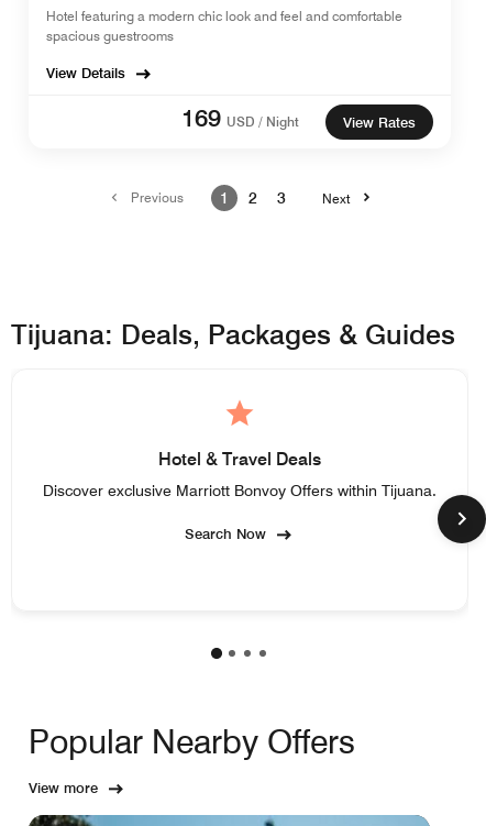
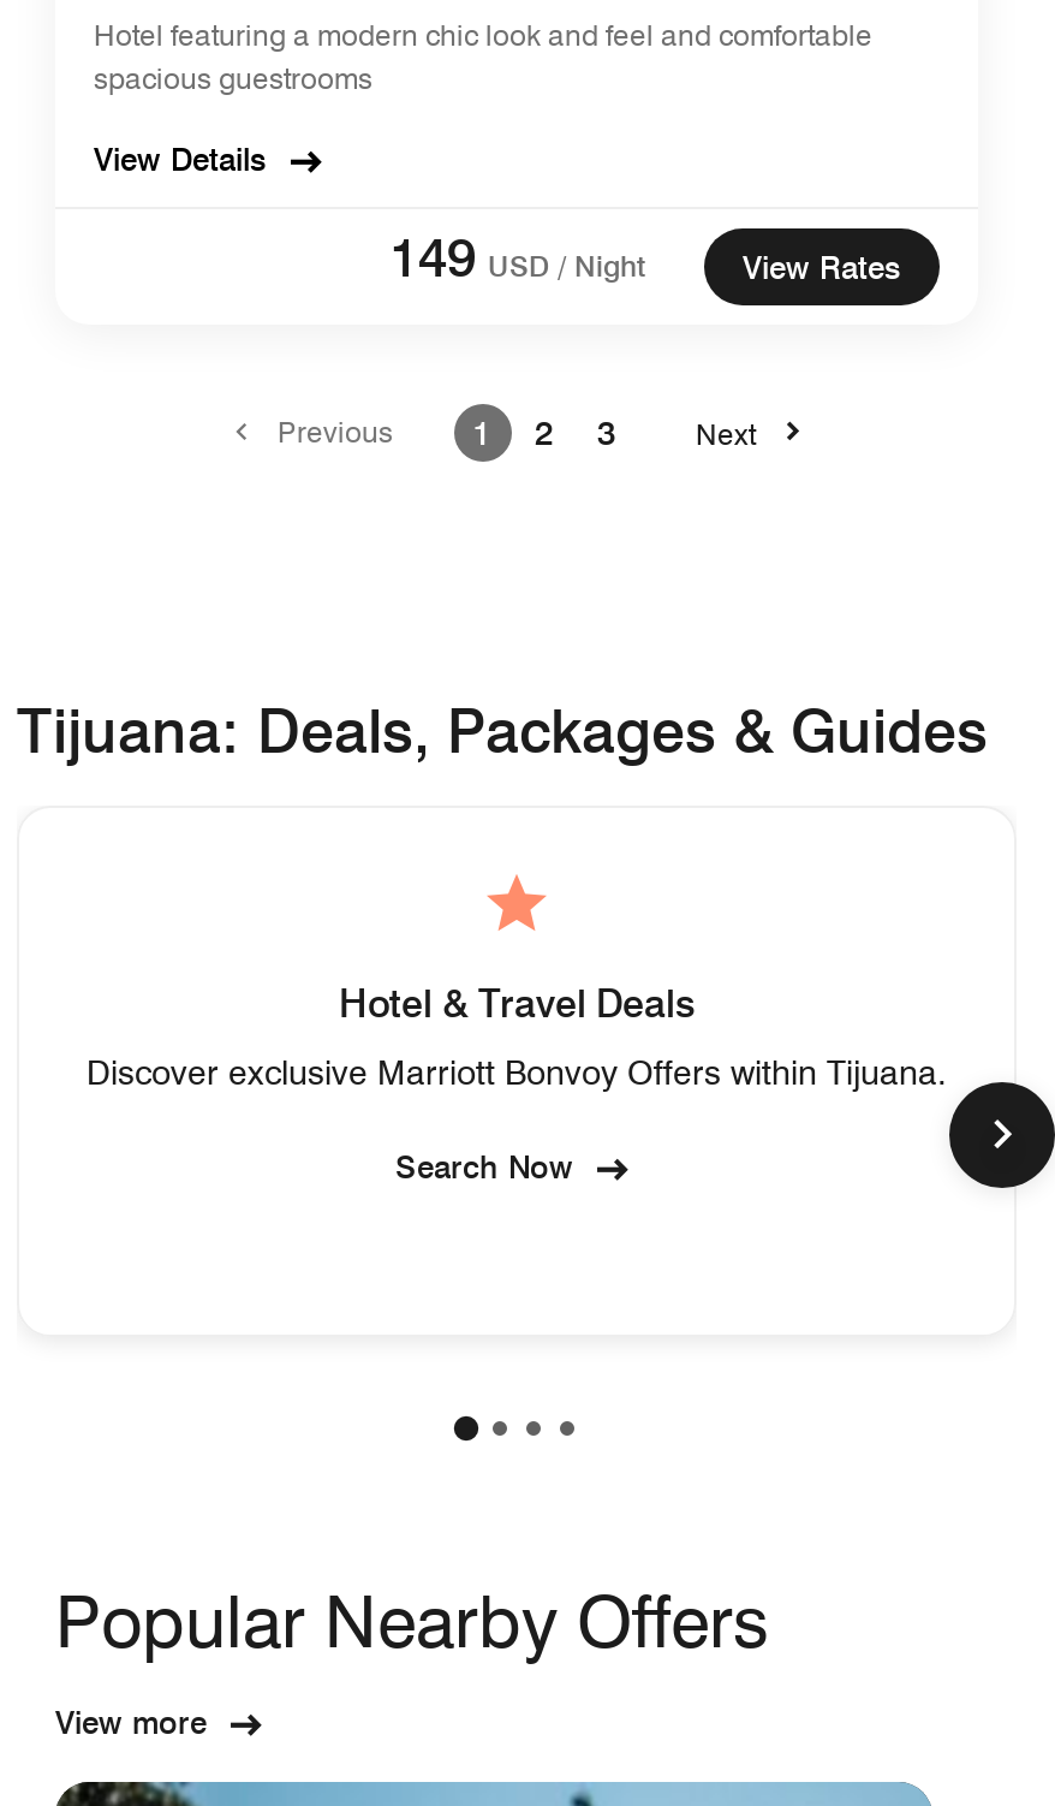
- 169 USD / Night
+ 149 USD / Night
